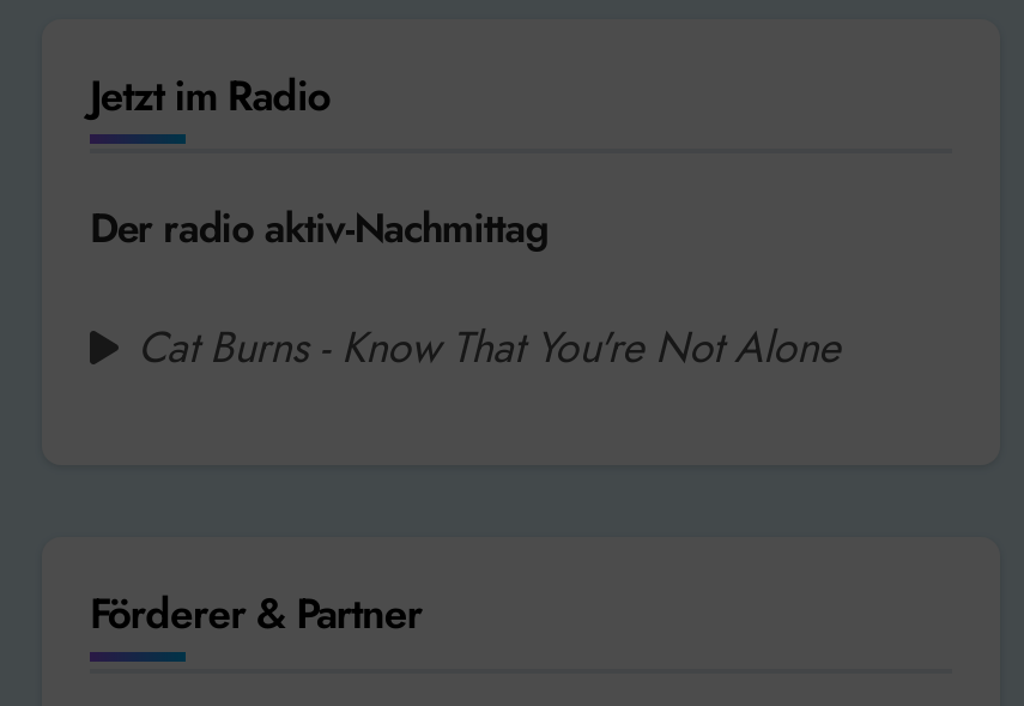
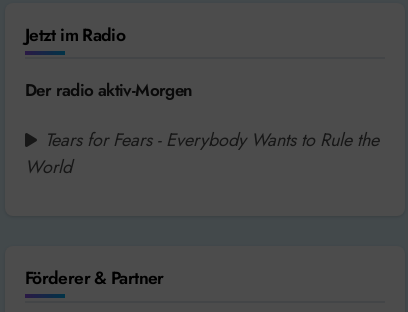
- Der radio aktiv-Nachmittag
+ Der radio aktiv-Morgen

- Cat Burns - Know That You're Not Alone
+ Tears for Fears - Everybody Wants to Rule the
+ World
